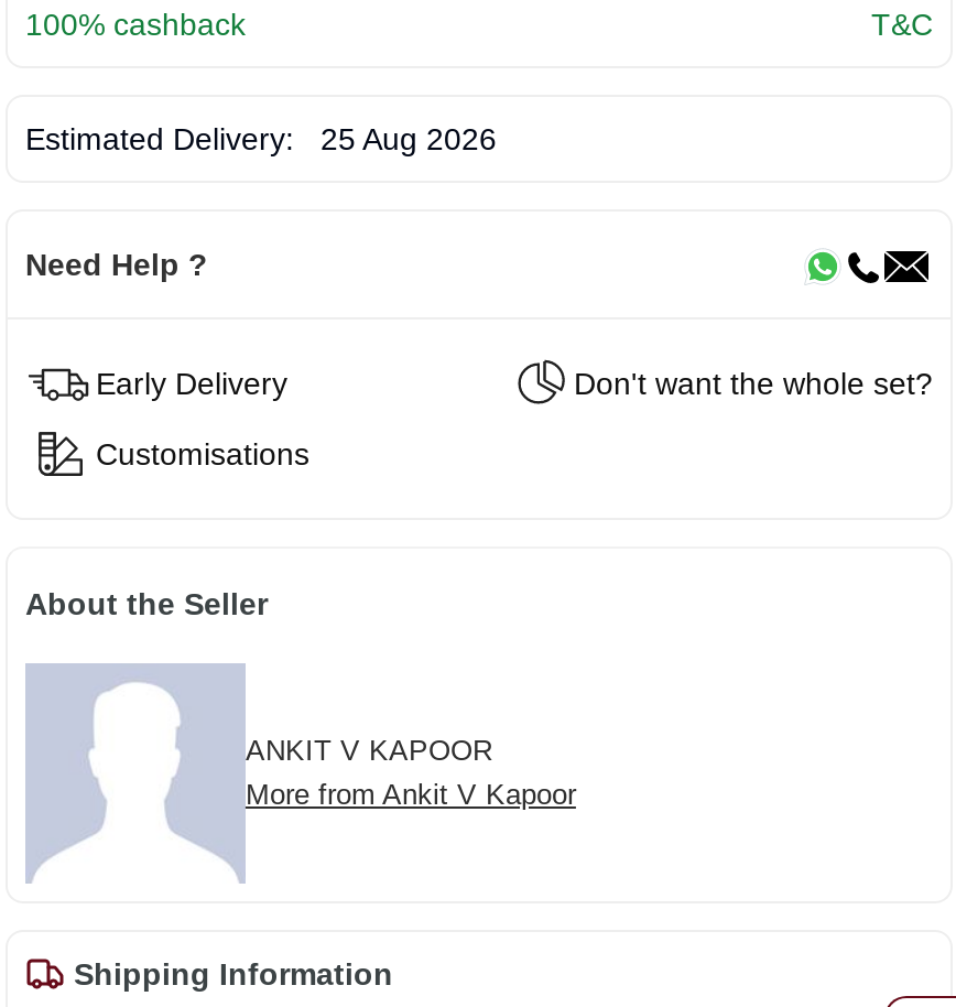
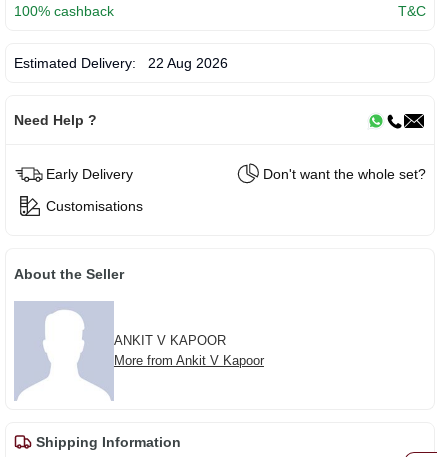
- Estimated Delivery: 25 Aug 2026
+ Estimated Delivery: 22 Aug 2026
